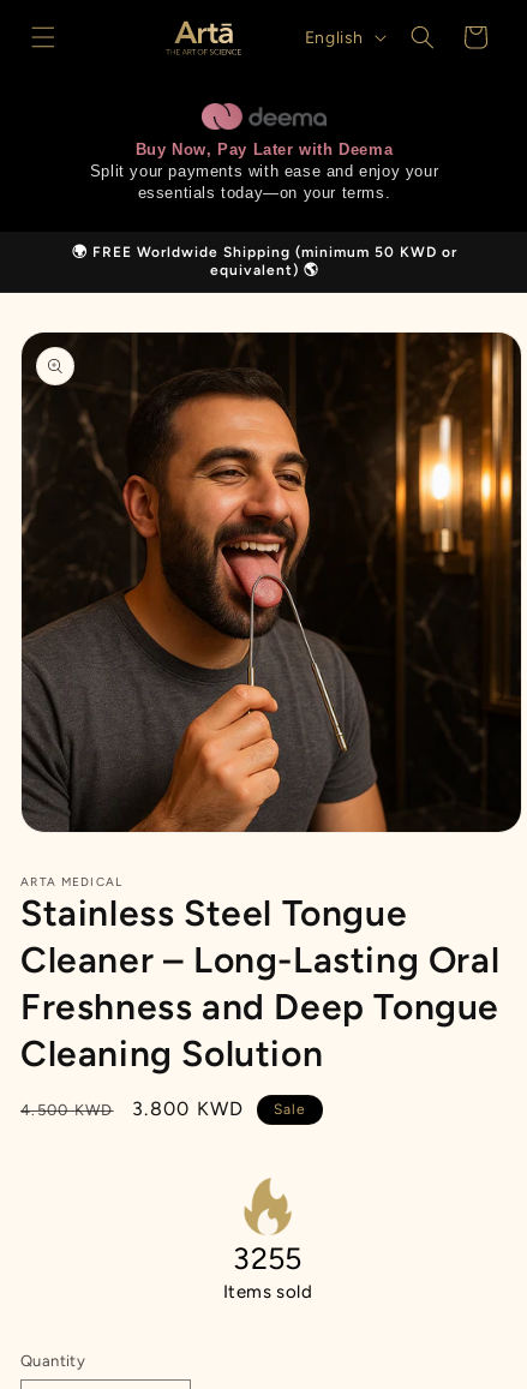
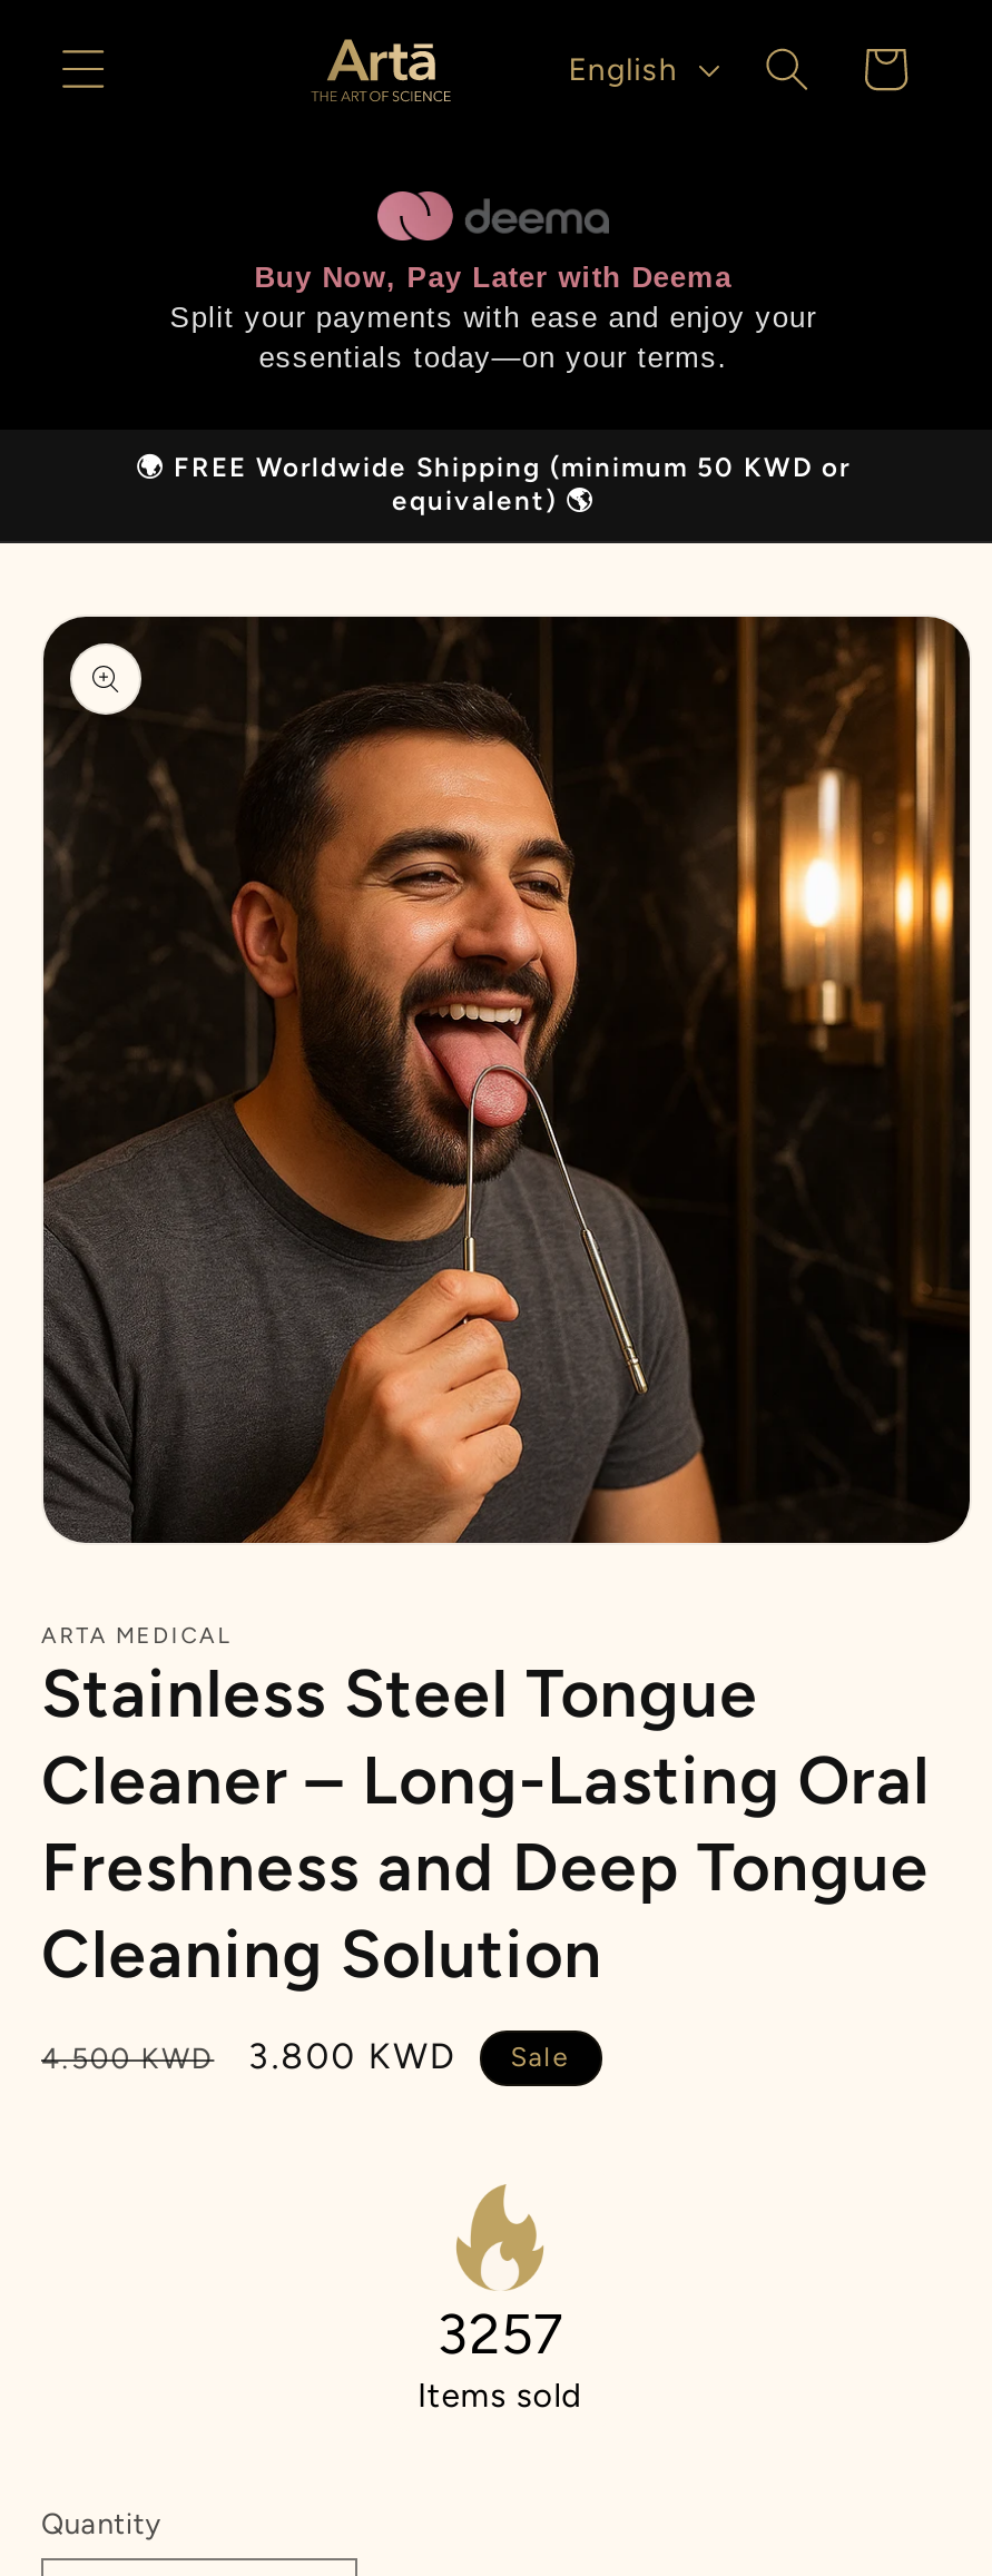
- 3255
+ 3257
